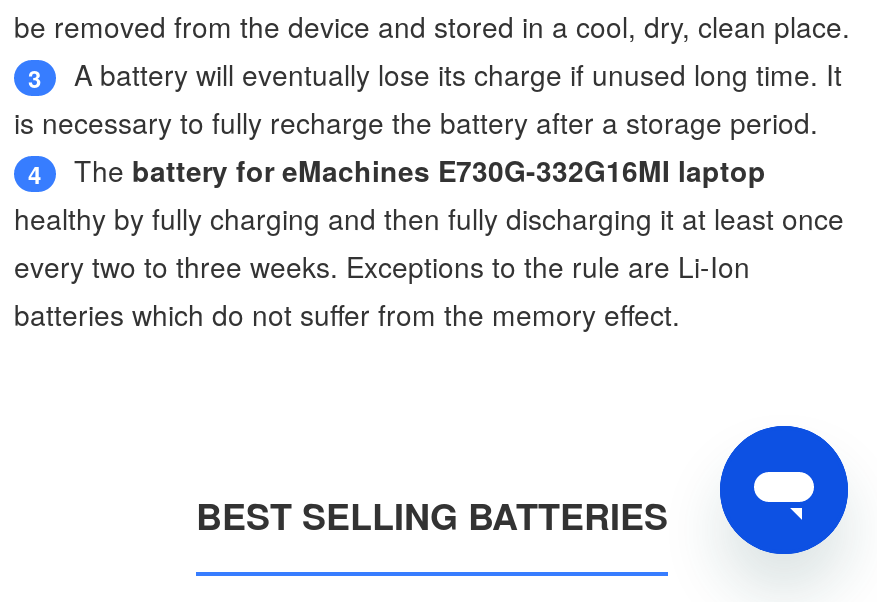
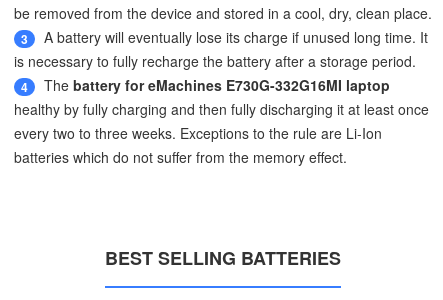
- [image]
